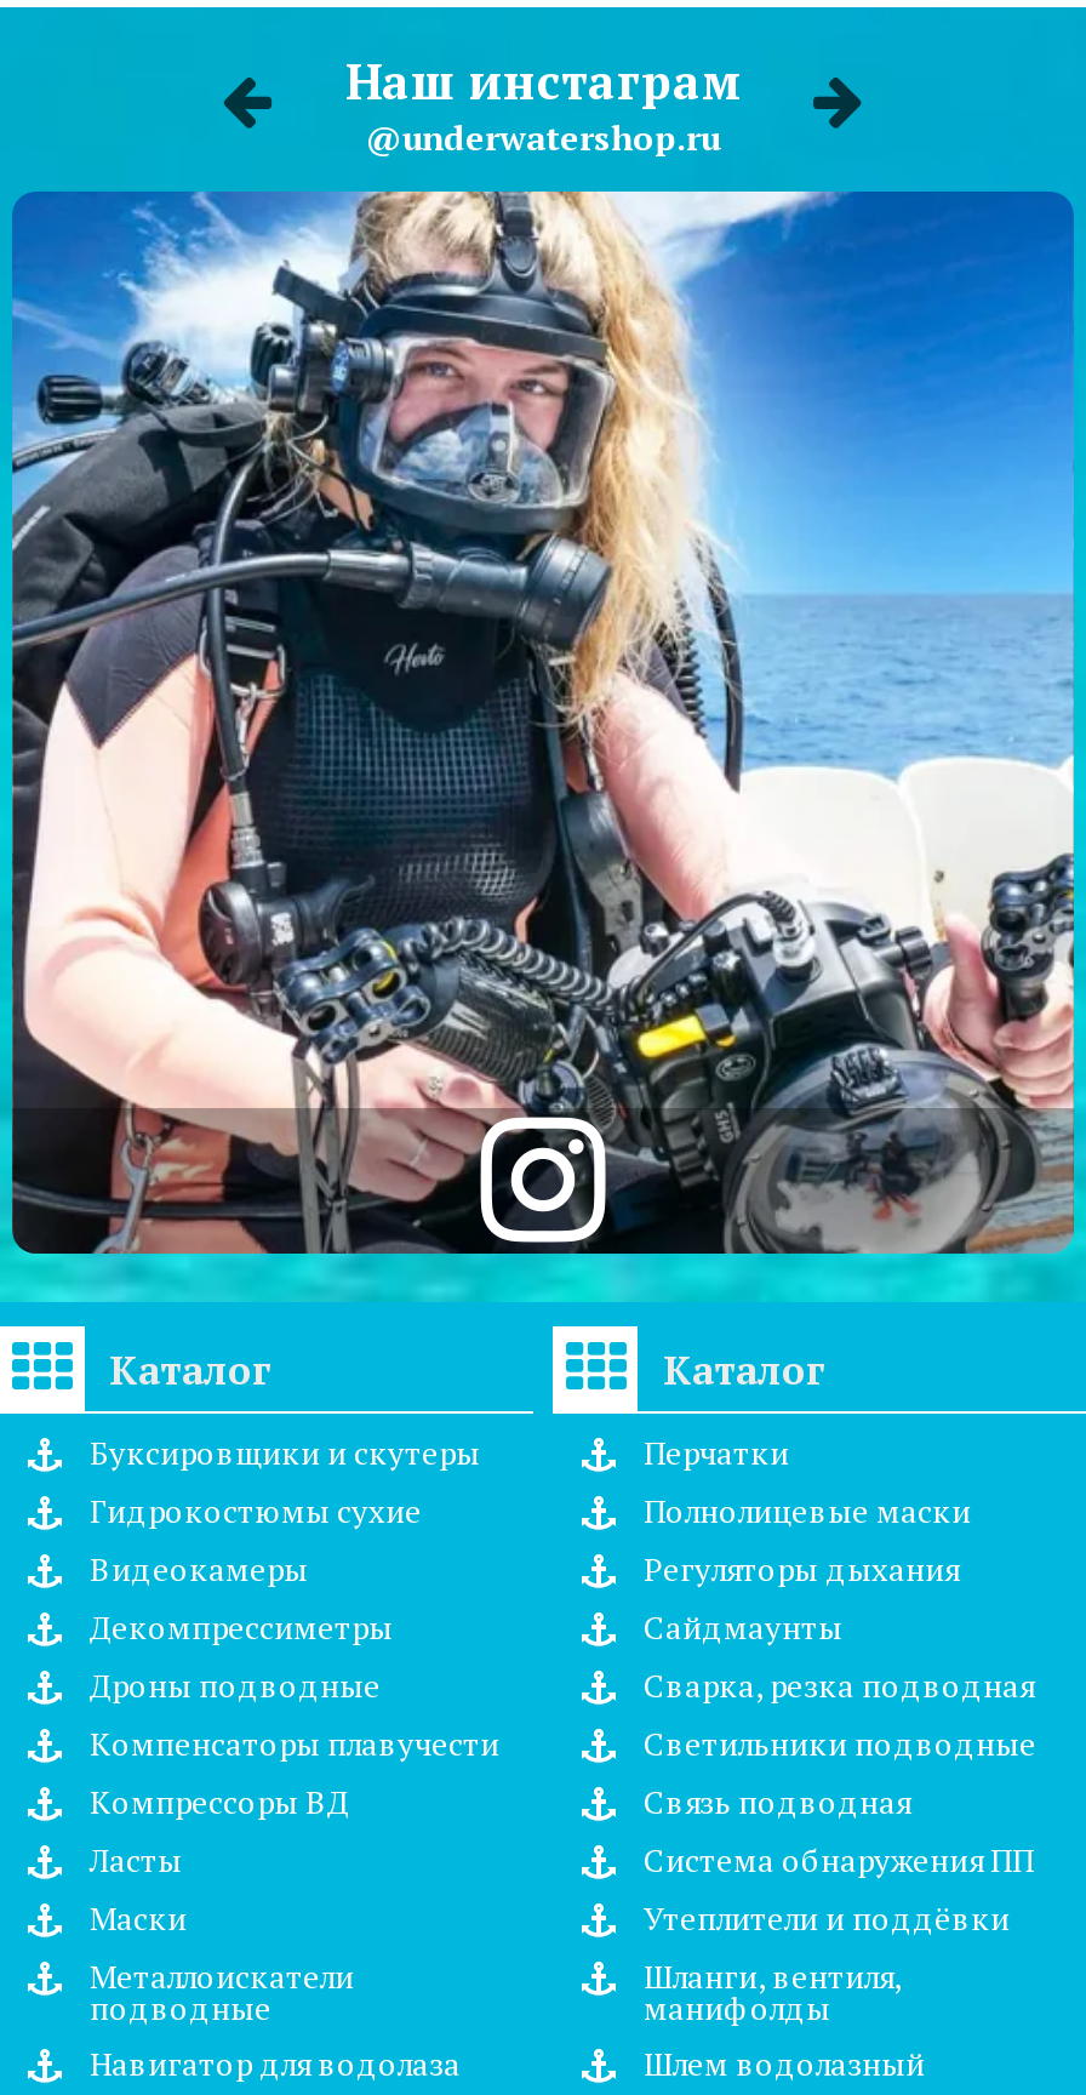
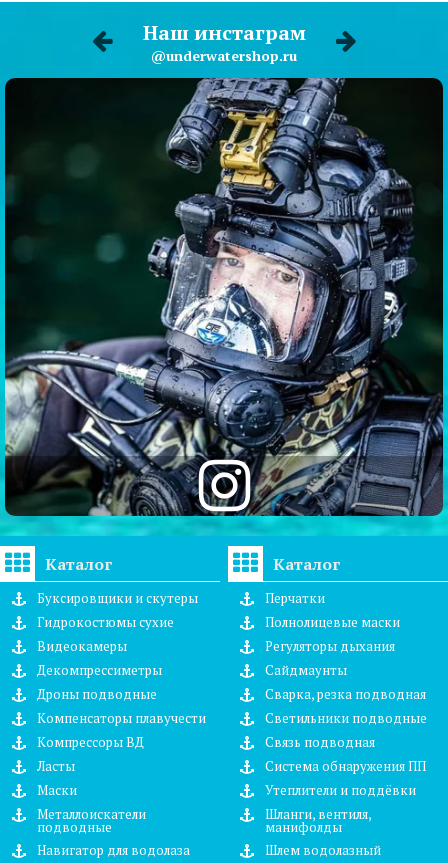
- [image]
+ [image]
